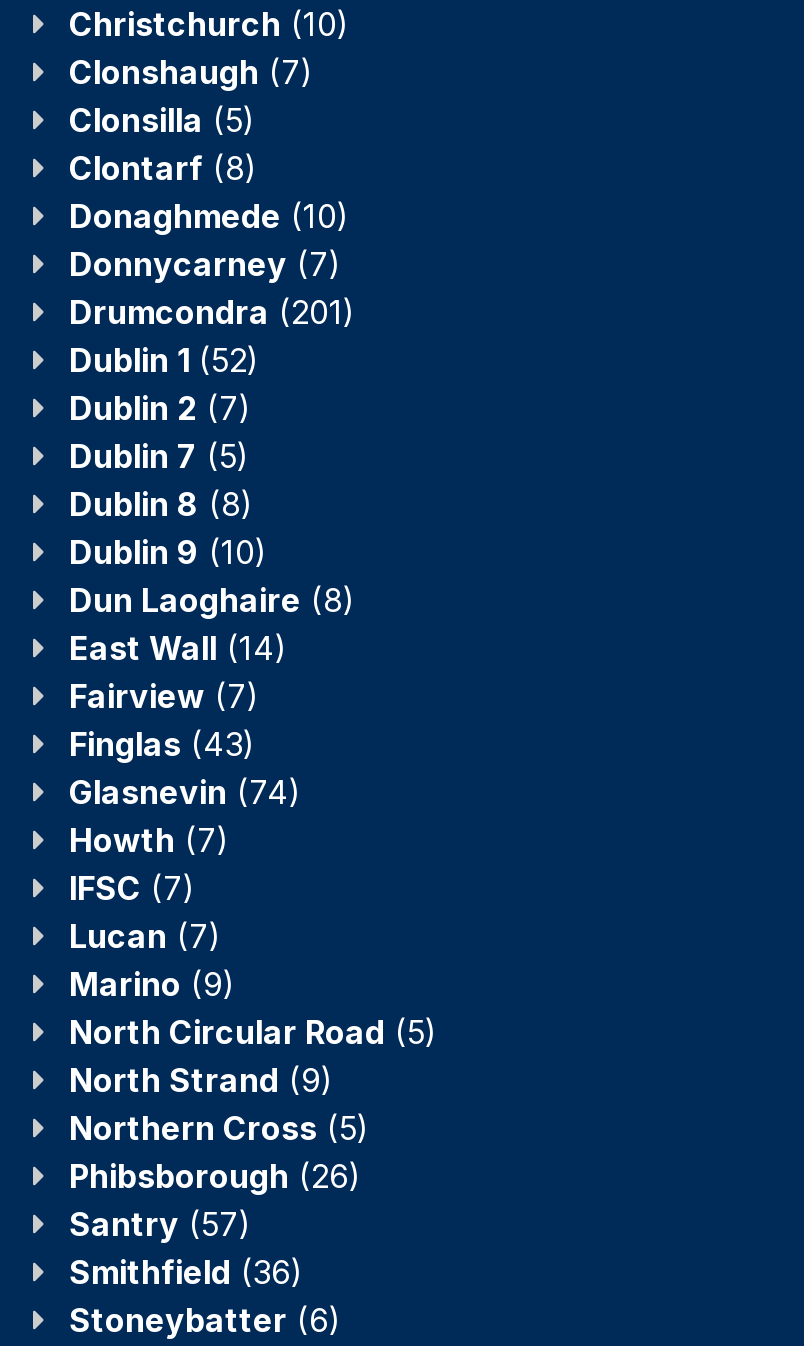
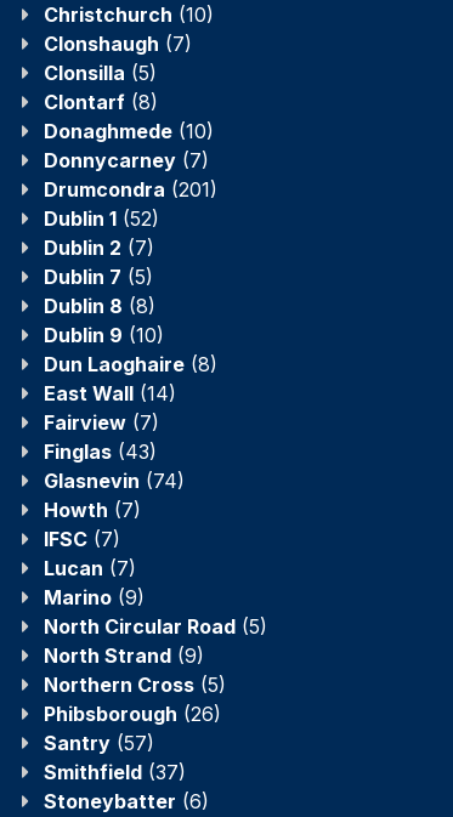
- Smithfield (36)
+ Smithfield (37)
